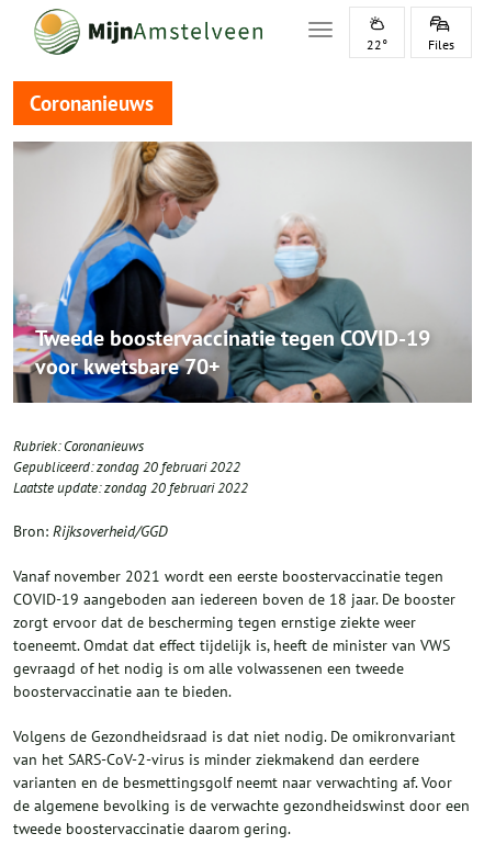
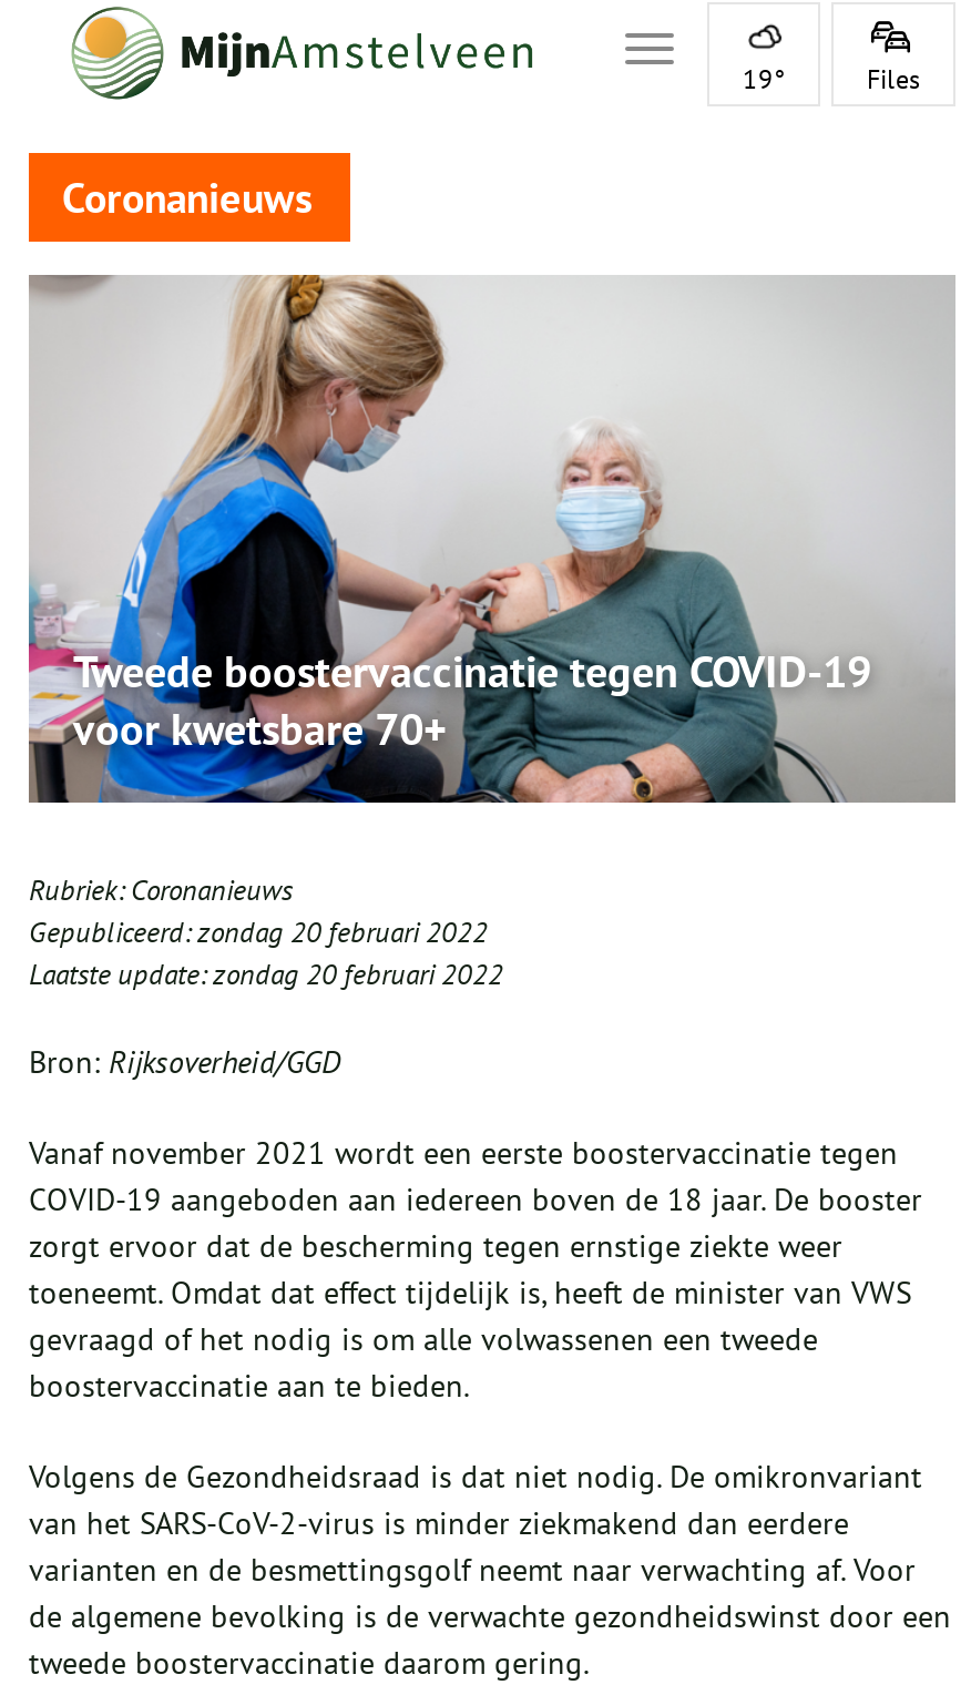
- 22°
+ 19°
